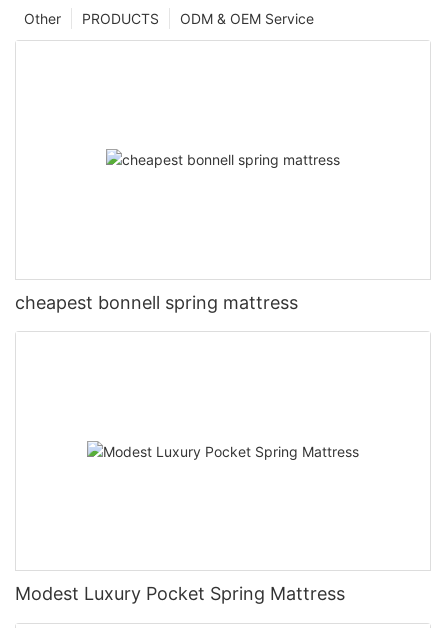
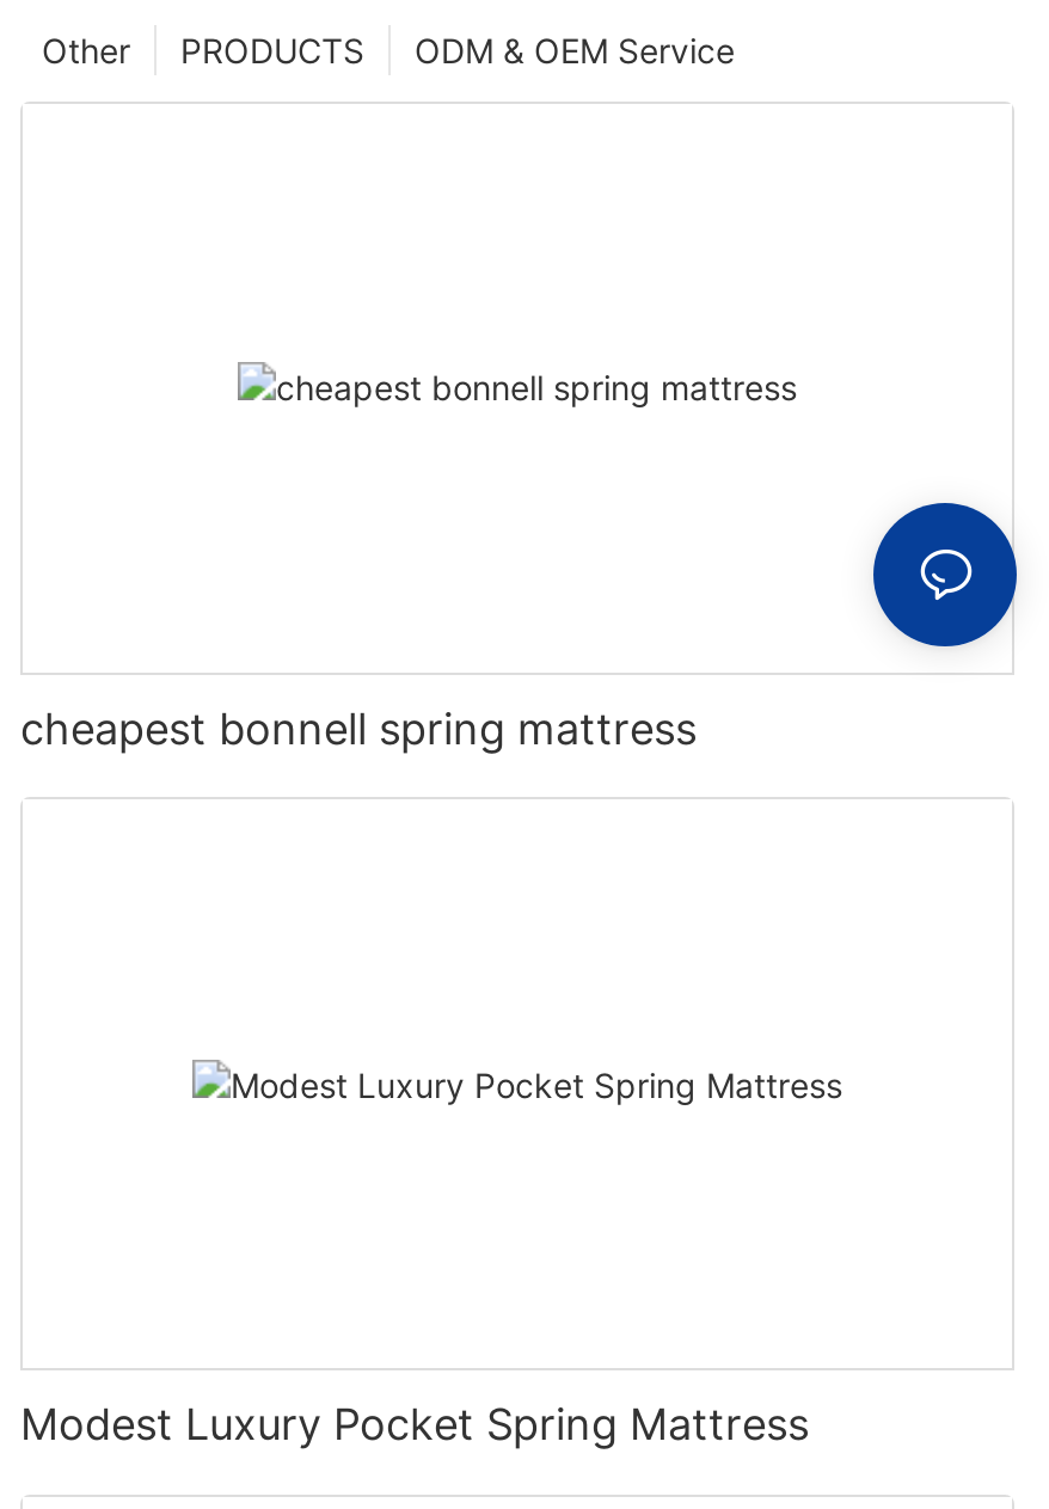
+ [image]
